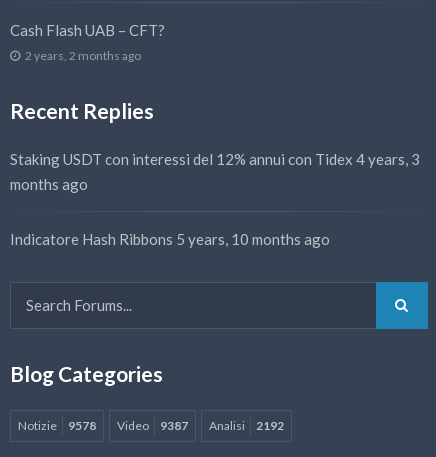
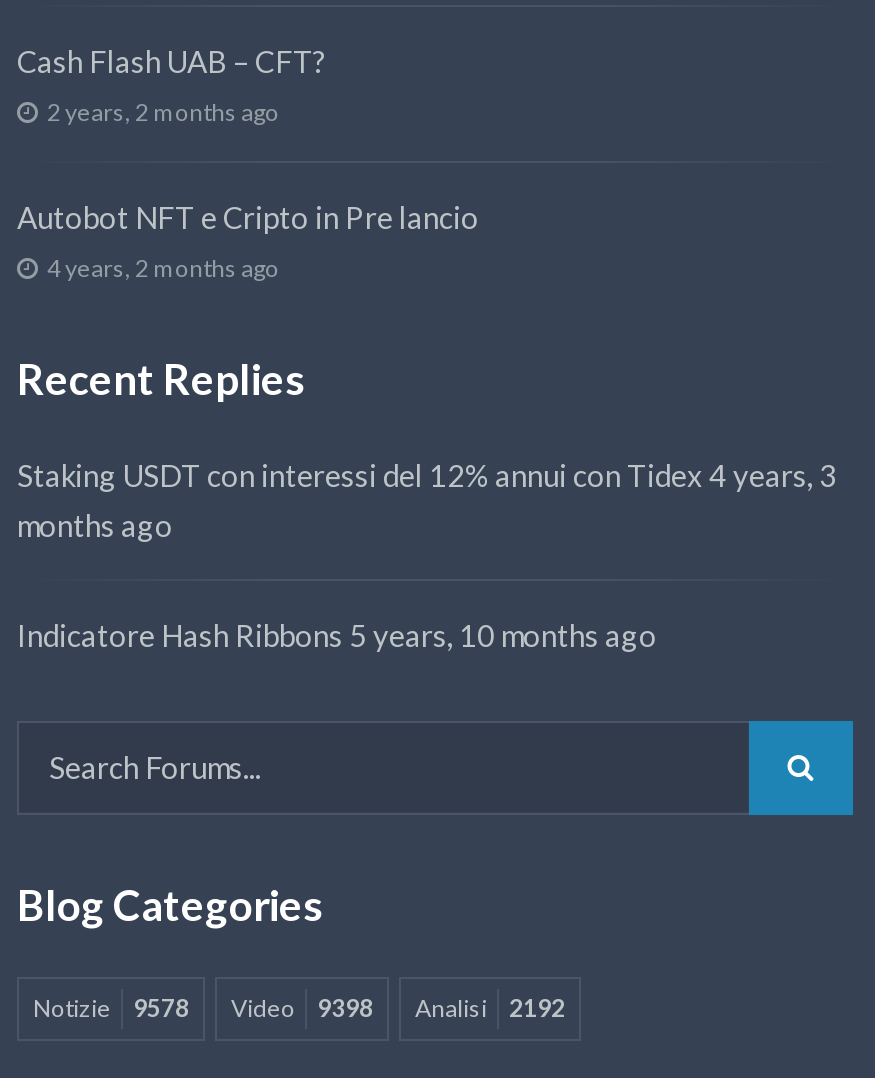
+ Autobot NFT e Cripto in Pre lancio
+ 4 years, 2 months ago

- Notizie 9578 Video 9387 Analisi 2192
+ Notizie 9578 Video 9398 Analisi 2192
